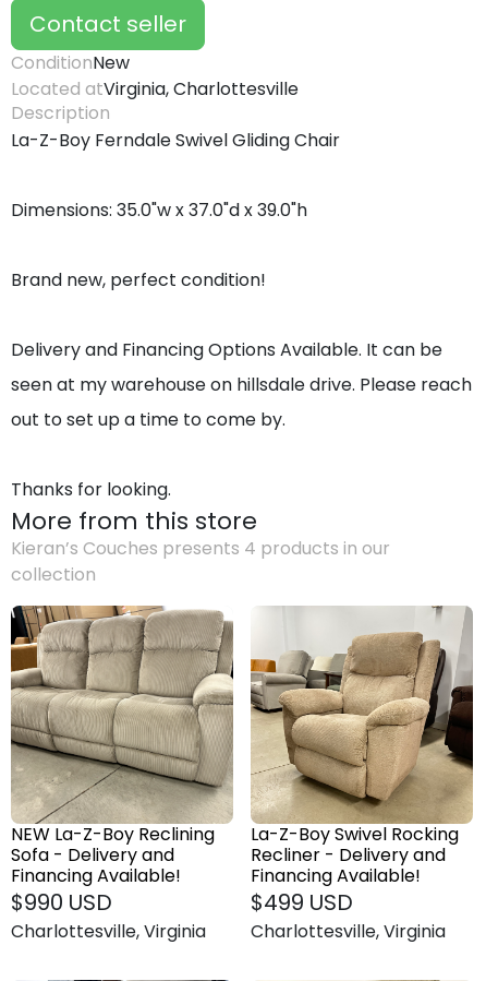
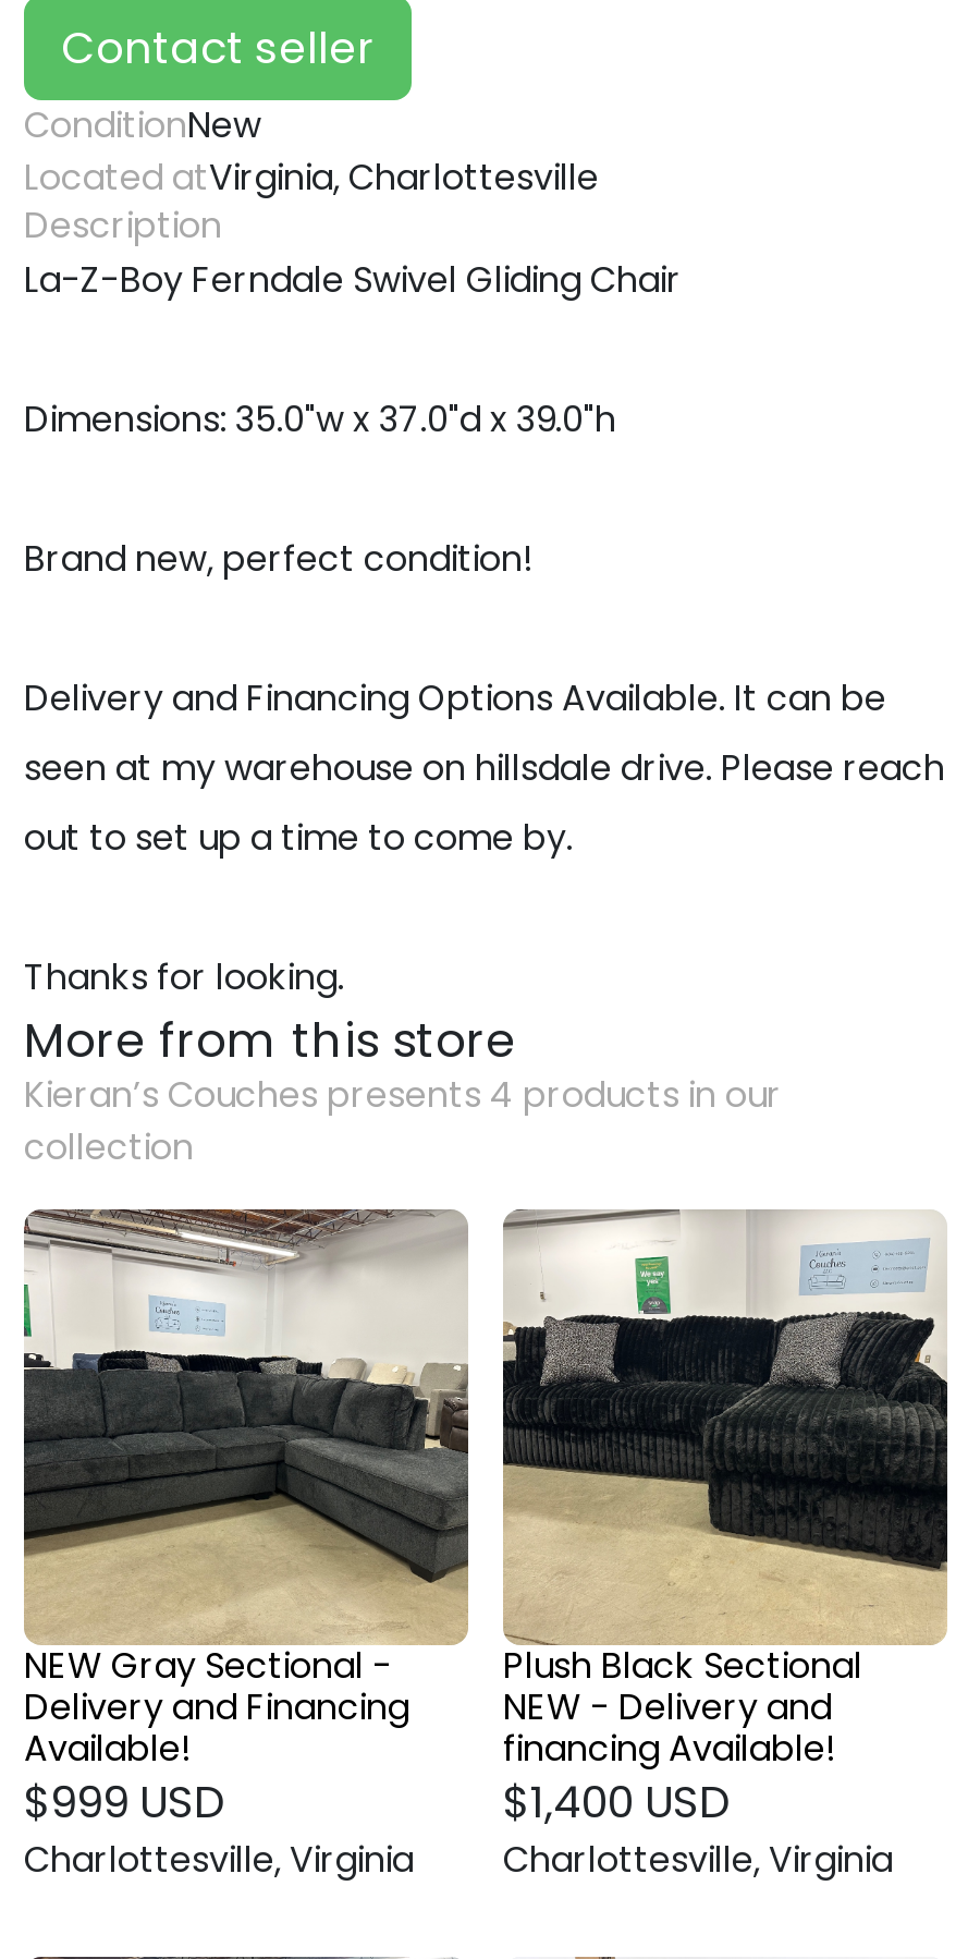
- [image]
- NEW La-Z-Boy Reclining
- Sofa - Delivery and
- Financing Available!
- $990 USD
+ [image]
+ NEW Gray Sectional -
+ Delivery and Financing
+ Available!
+ $999 USD

- [image]
- La-Z-Boy Swivel Rocking
- Recliner - Delivery and
- Financing Available!
- $499 USD
+ [image]
+ Plush Black Sectional
+ NEW - Delivery and
+ financing Available!
+ $1,400 USD
